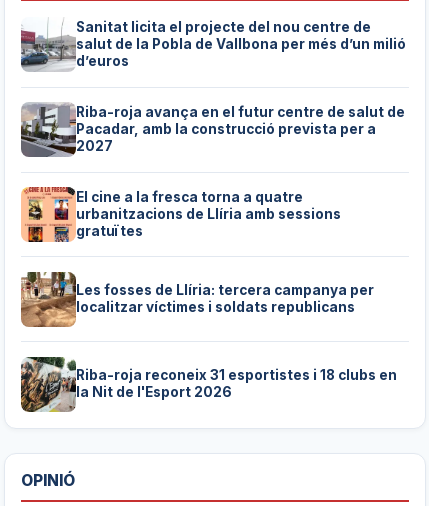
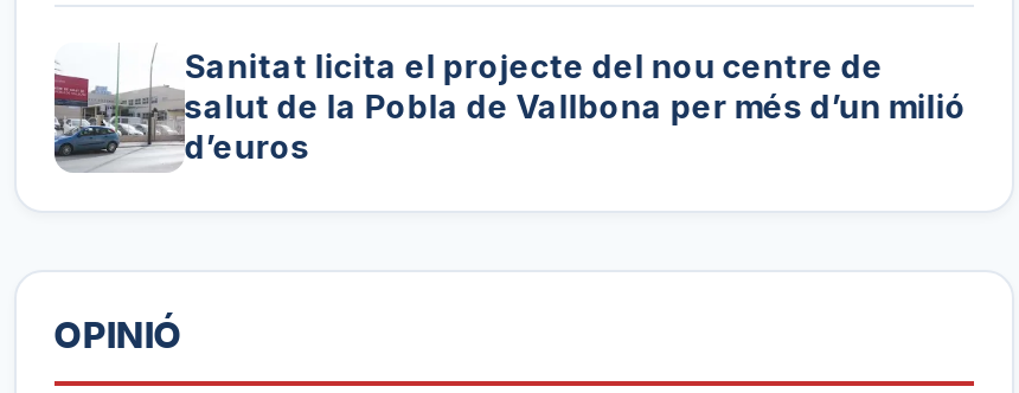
- [image]
- Riba-roja avança en el futur centre de salut de
- Pacadar, amb la construcció prevista per a
- 2027
- El cine a la fresca torna a quatre
- urbanitzacions de Llíria amb sessions
- gratuïtes

- [image]

- [image]
- Les fosses de Llíria: tercera campanya per
- localitzar víctimes i soldats republicans

- [image]
- Riba-roja reconeix 31 esportistes i 18 clubs en
- la Nit de l'Esport 2026
